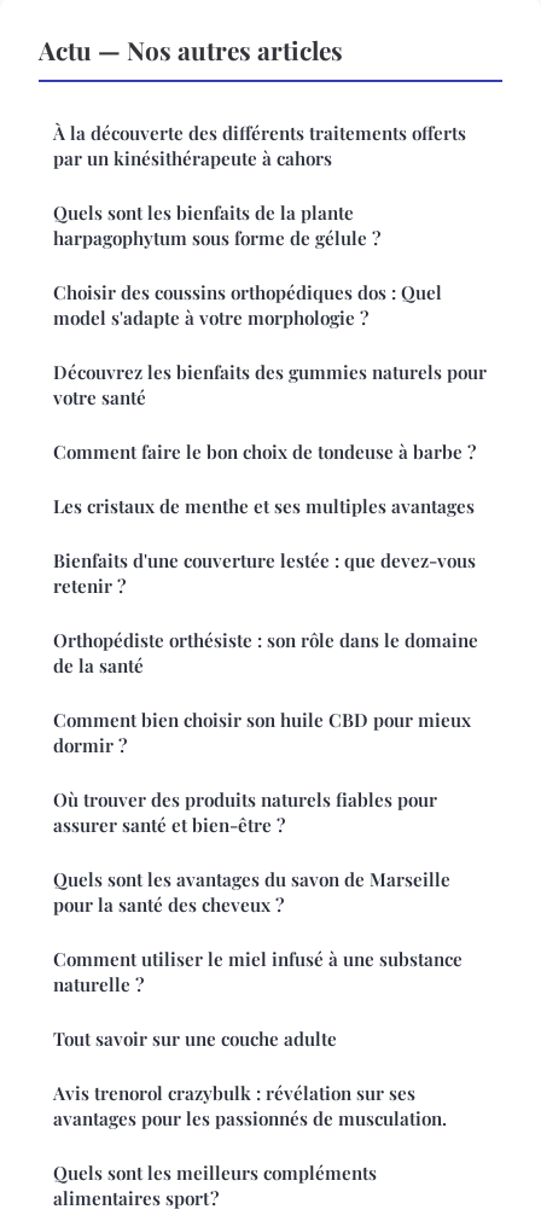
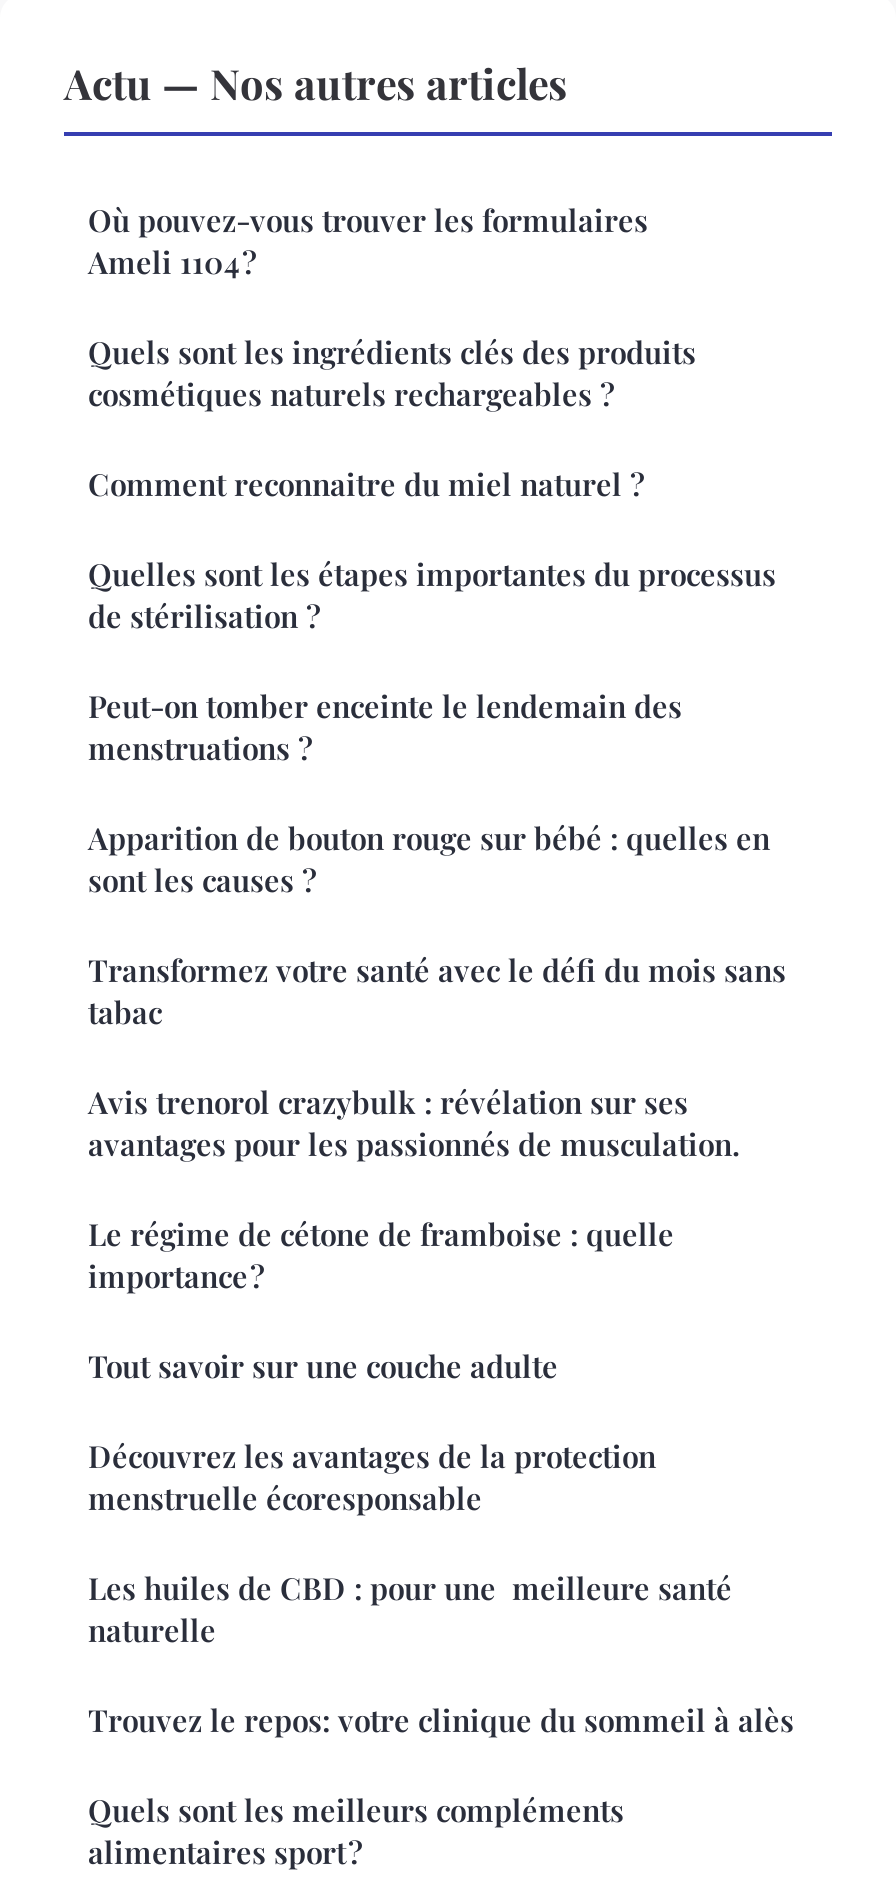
- À la découverte des différents traitements offerts
- par un kinésithérapeute à cahors
- Quels sont les bienfaits de la plante
- harpagophytum sous forme de gélule ?
- Choisir des coussins orthopédiques dos : Quel
- model s'adapte à votre morphologie ?
- Découvrez les bienfaits des gummies naturels pour
- votre santé
- Comment faire le bon choix de tondeuse à barbe ?
- Les cristaux de menthe et ses multiples avantages
- Bienfaits d'une couverture lestée : que devez-vous
- retenir ?
- Orthopédiste orthésiste : son rôle dans le domaine
- de la santé
- Comment bien choisir son huile CBD pour mieux
- dormir ?
- Où trouver des produits naturels fiables pour
- assurer santé et bien-être ?
- Quels sont les avantages du savon de Marseille
- pour la santé des cheveux ?
- Comment utiliser le miel infusé à une substance
- naturelle ?
+ Où pouvez-vous trouver les formulaires
+ Ameli 1104 ?
+ Quels sont les ingrédients clés des produits
+ cosmétiques naturels rechargeables ?
+ Comment reconnaitre du miel naturel ?
+ Quelles sont les étapes importantes du processus
+ de stérilisation ?
+ Peut-on tomber enceinte le lendemain des
+ menstruations ?
+ Apparition de bouton rouge sur bébé : quelles en
+ sont les causes ?
+ Transformez votre santé avec le défi du mois sans
+ tabac

moved down: Tout savoir sur une couche adulte

moved up: Avis trenorol crazybulk : révélation sur ses | avantages pour les passionnés de musculation.

+ Le régime de cétone de framboise : quelle
+ importance ?
+ Découvrez les avantages de la protection
+ menstruelle écoresponsable
+ Les huiles de CBD : pour une meilleure santé
+ naturelle
+ Trouvez le repos: votre clinique du sommeil à alès
